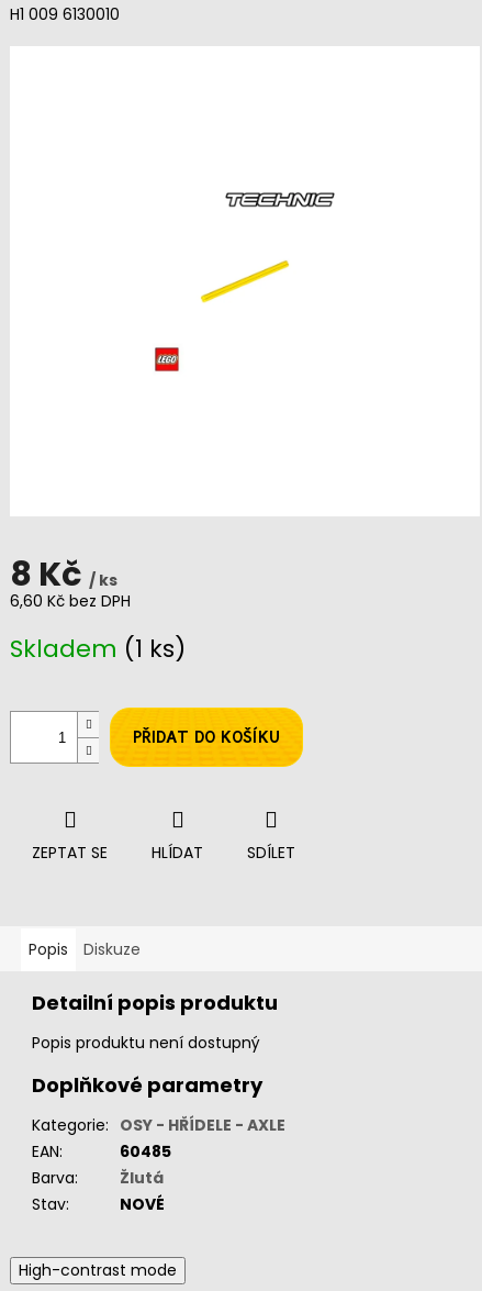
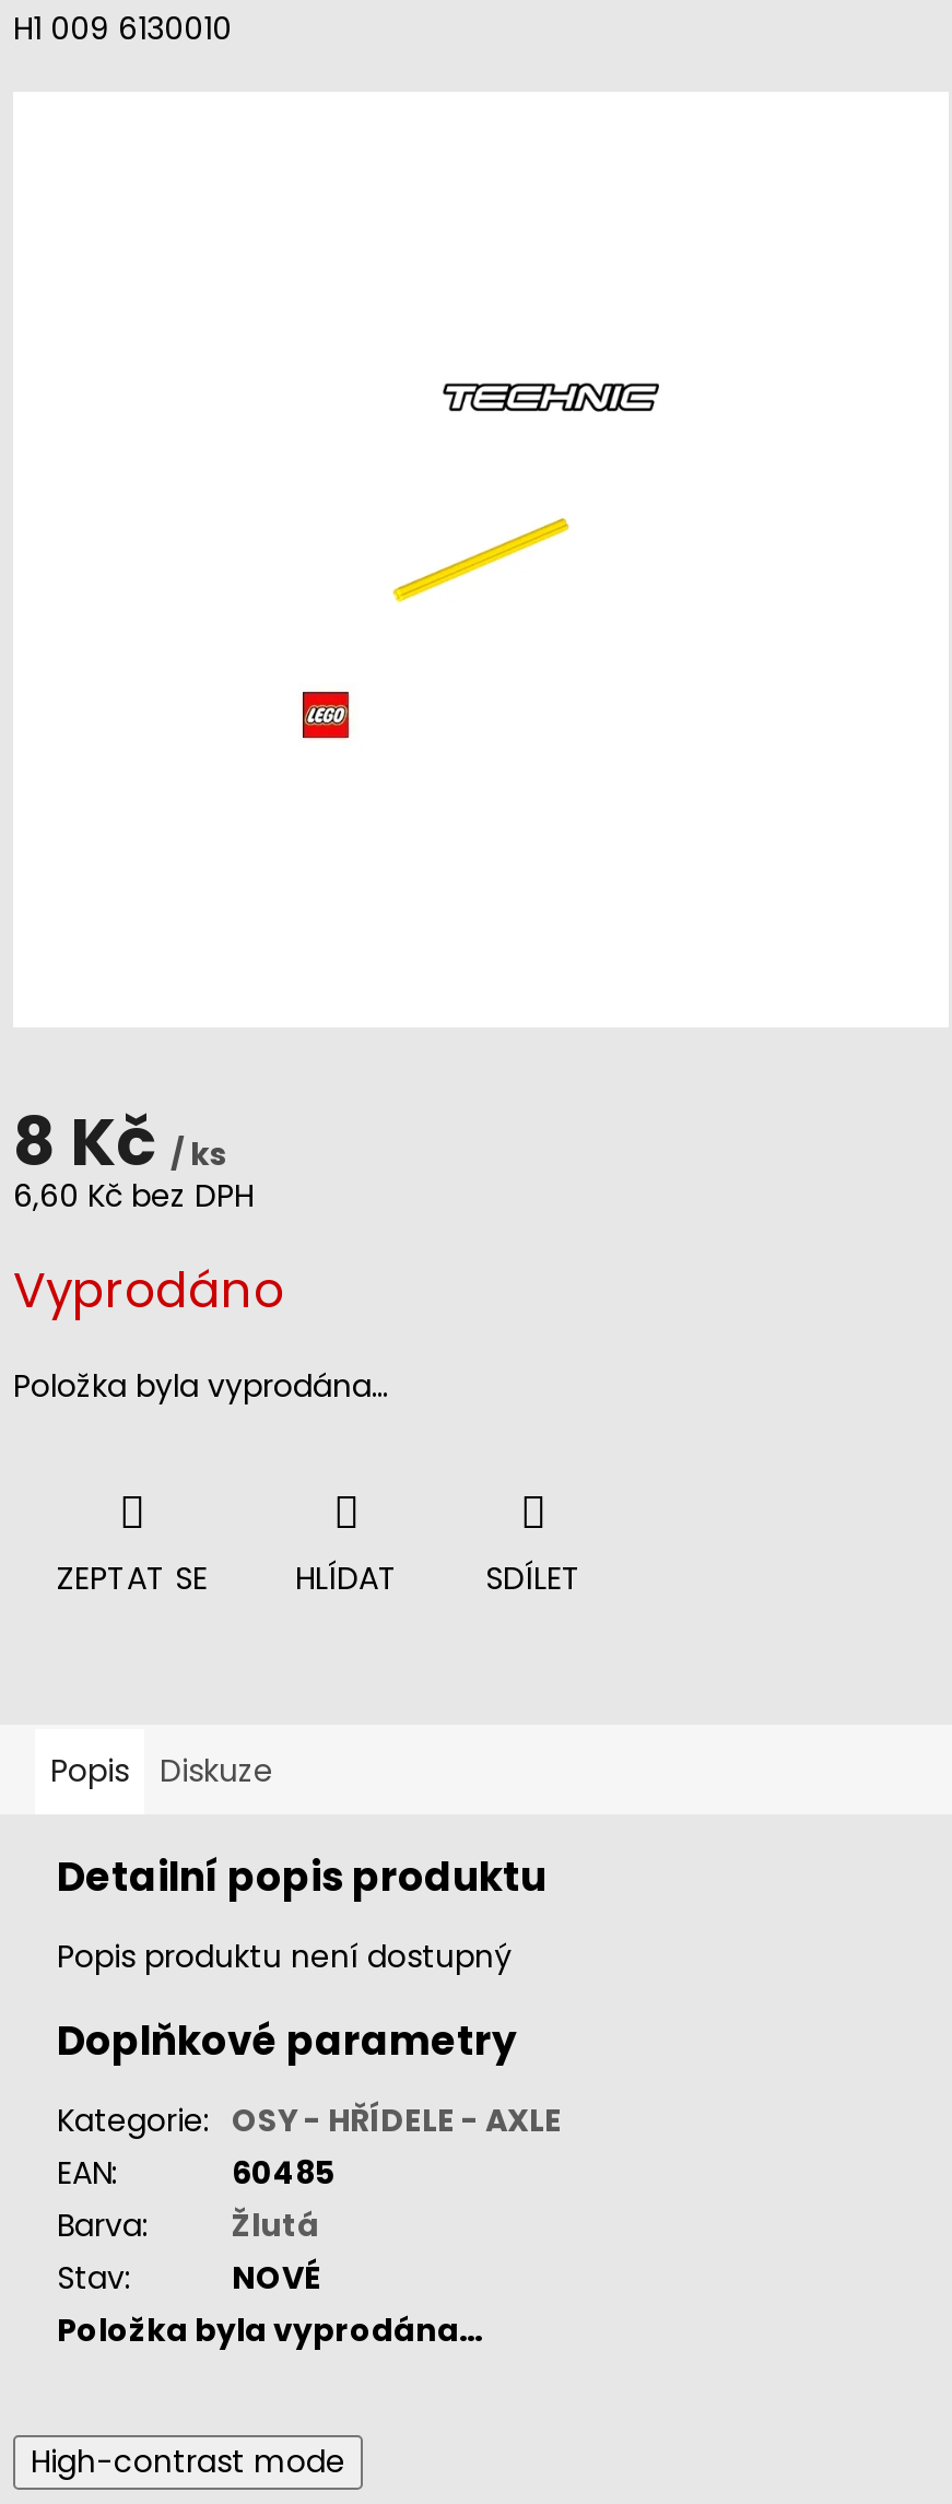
- Skladem (1 ks)
+ Vyprodáno

- PŘIDAT DO KOŠÍKU
+ Položka byla vyprodána…

moved up: ZEPTAT SE | HLÍDAT | SDÍLET | ... | Stav: | NOVÉ

+ Položka byla vyprodána…
